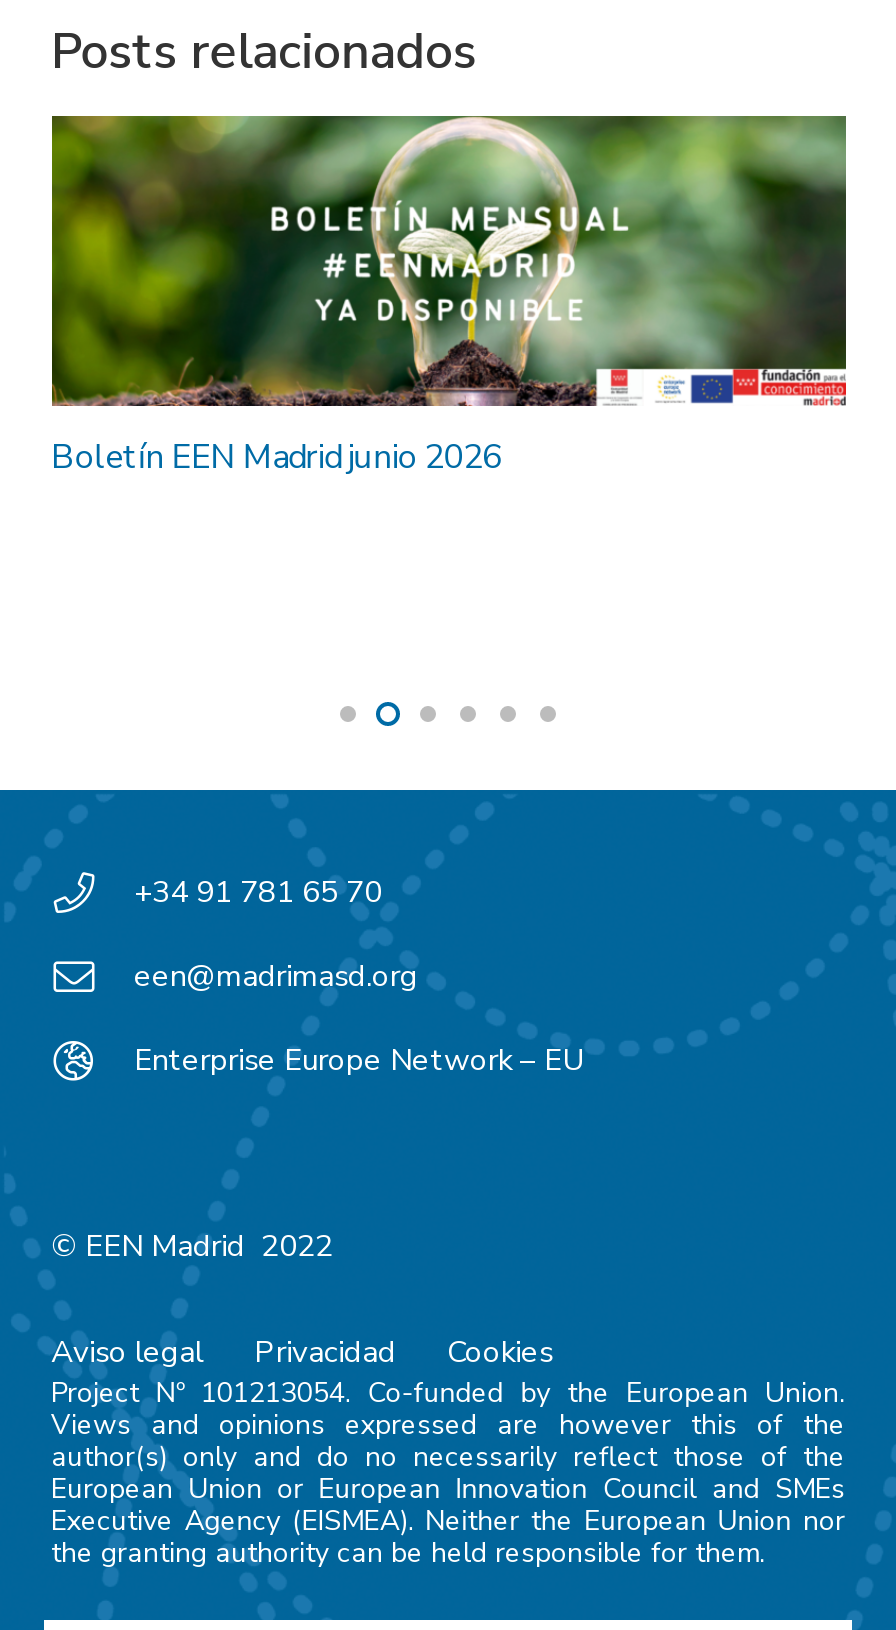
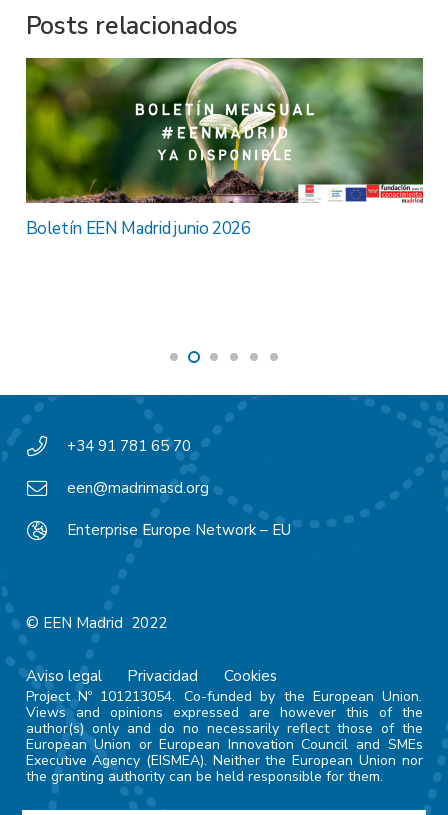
- Boletín EEN Madrid mayo 2026
+ Boletín EEN Madrid junio 2026
